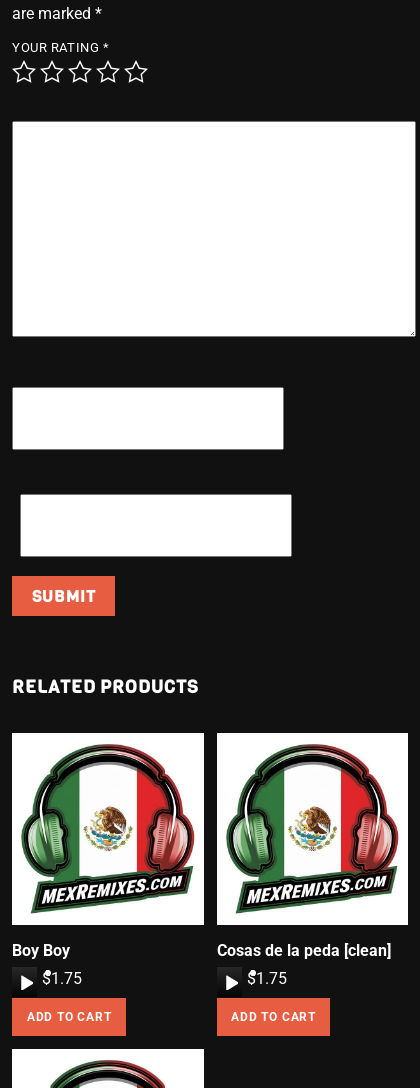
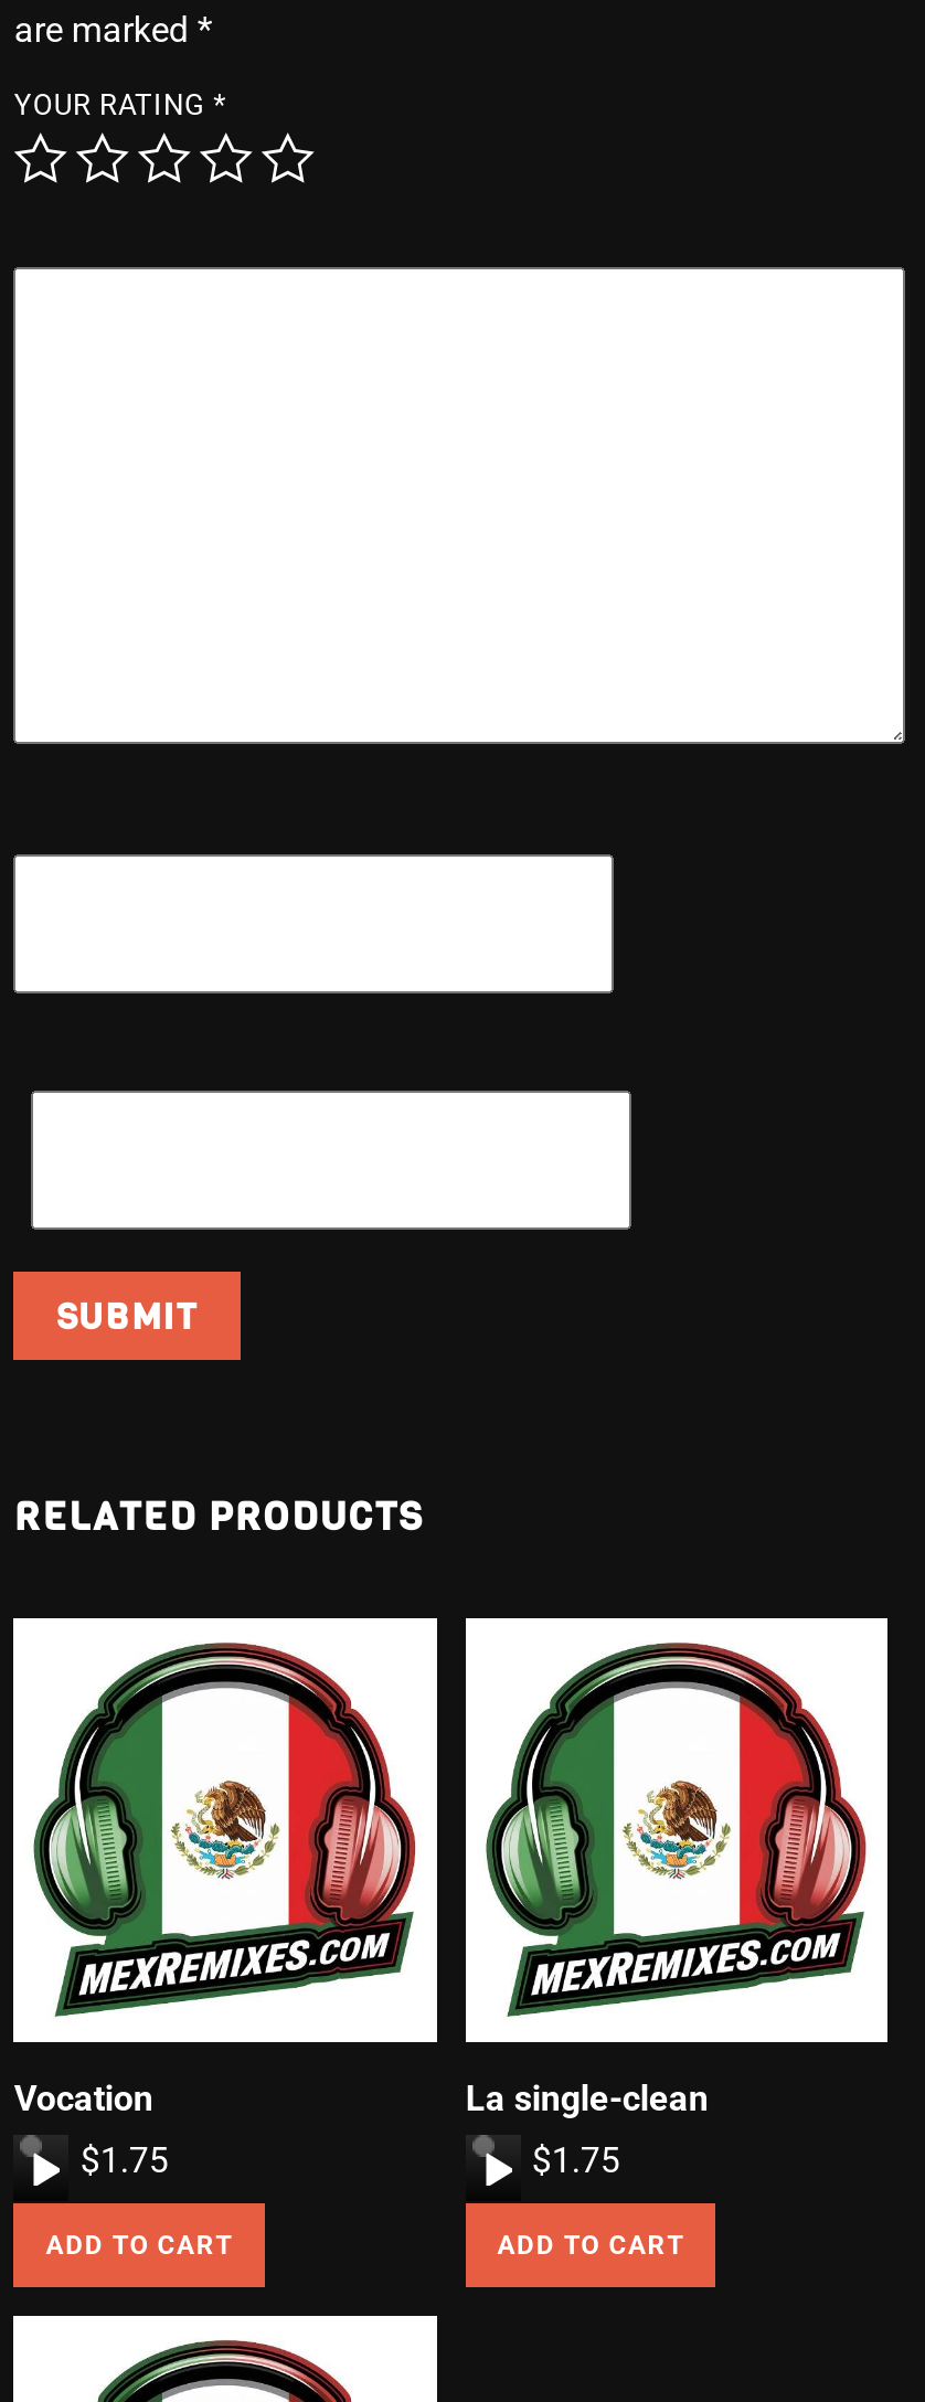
- Boy Boy
+ Vocation

- Cosas de la peda [clean]
+ La single-clean
